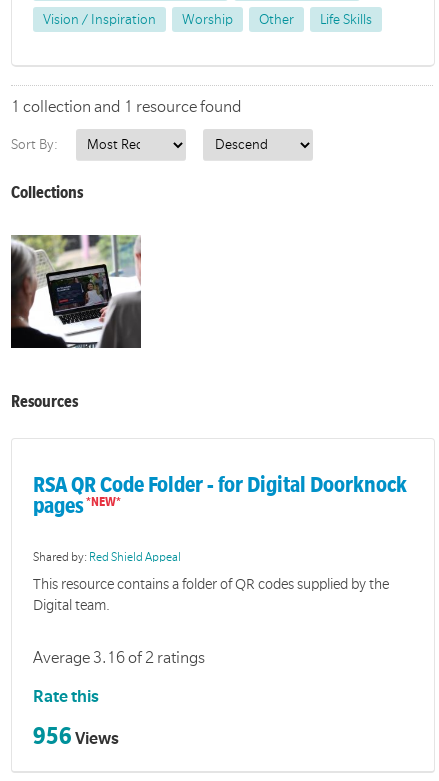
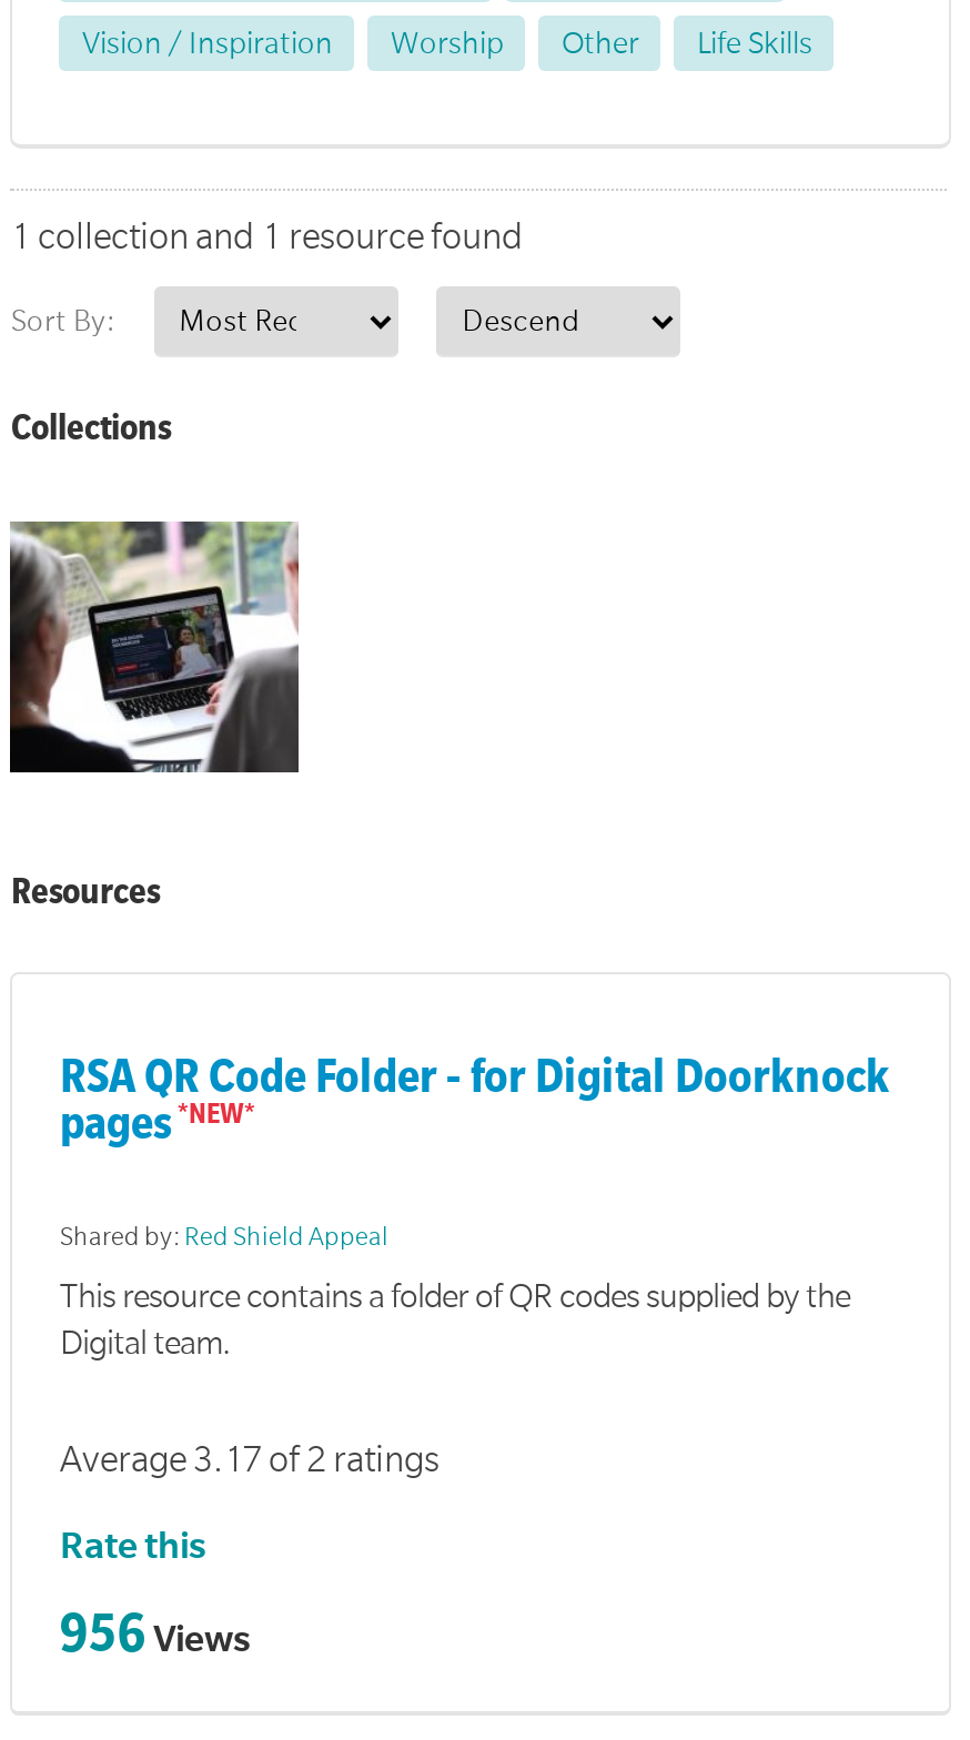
- Average 3.16 of 2 ratings
+ Average 3.17 of 2 ratings
